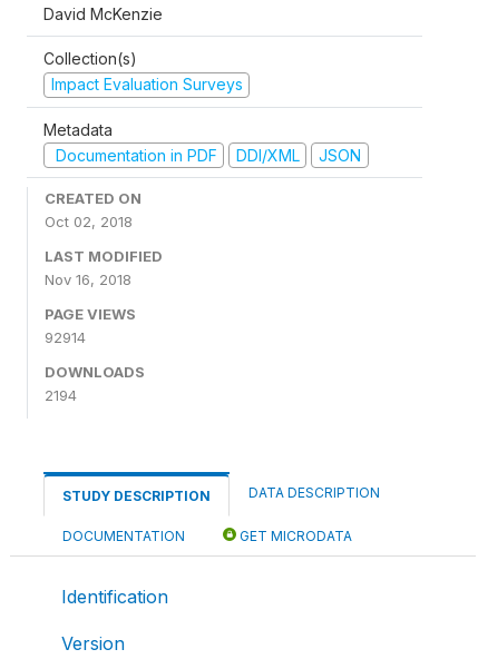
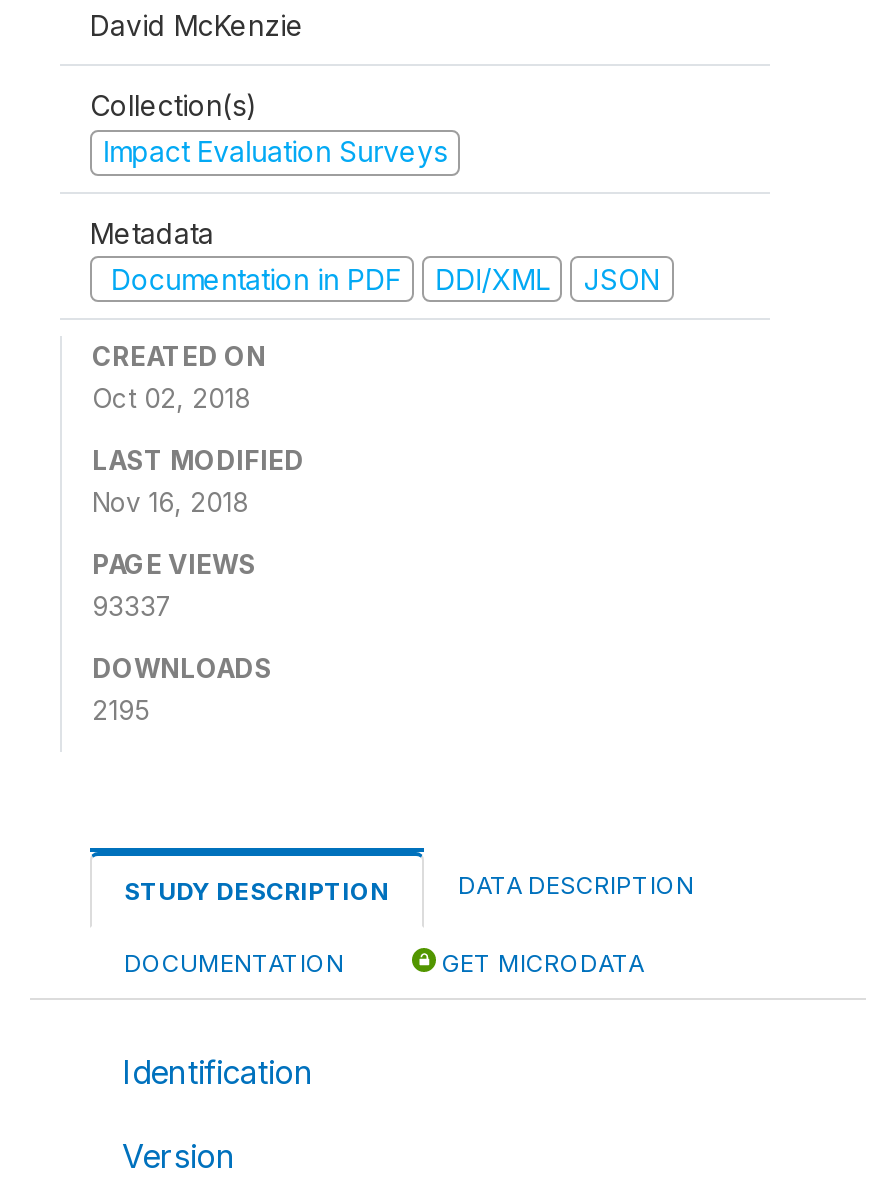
- 92914
+ 93337

- 2194
+ 2195
